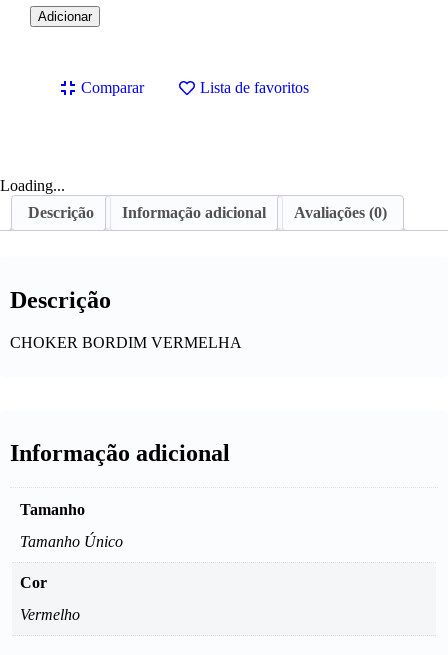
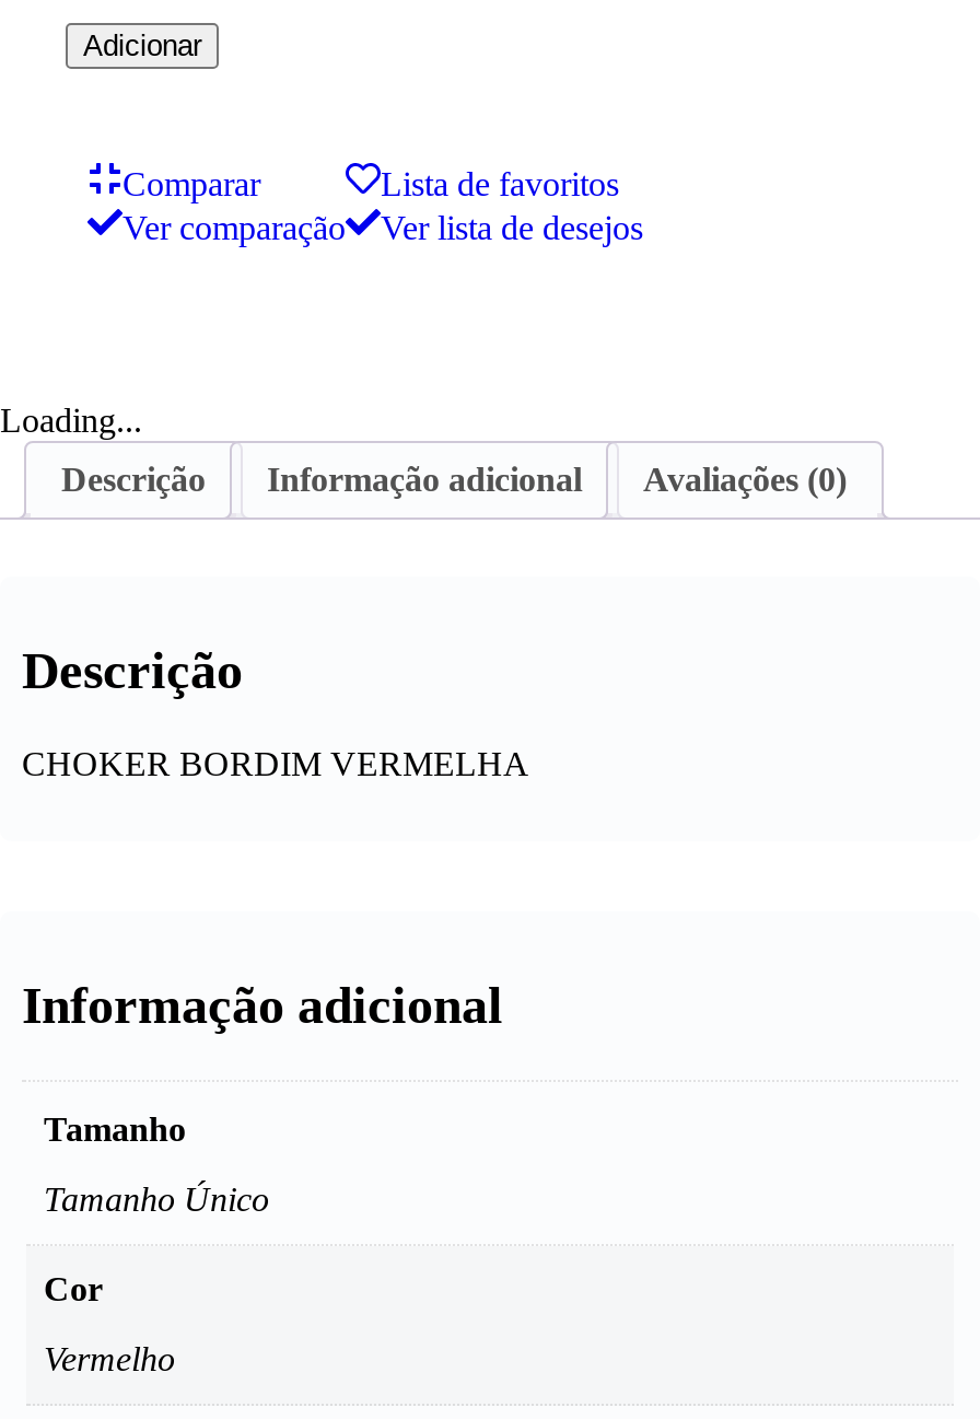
+ Ver comparação

+ Ver lista de desejos
